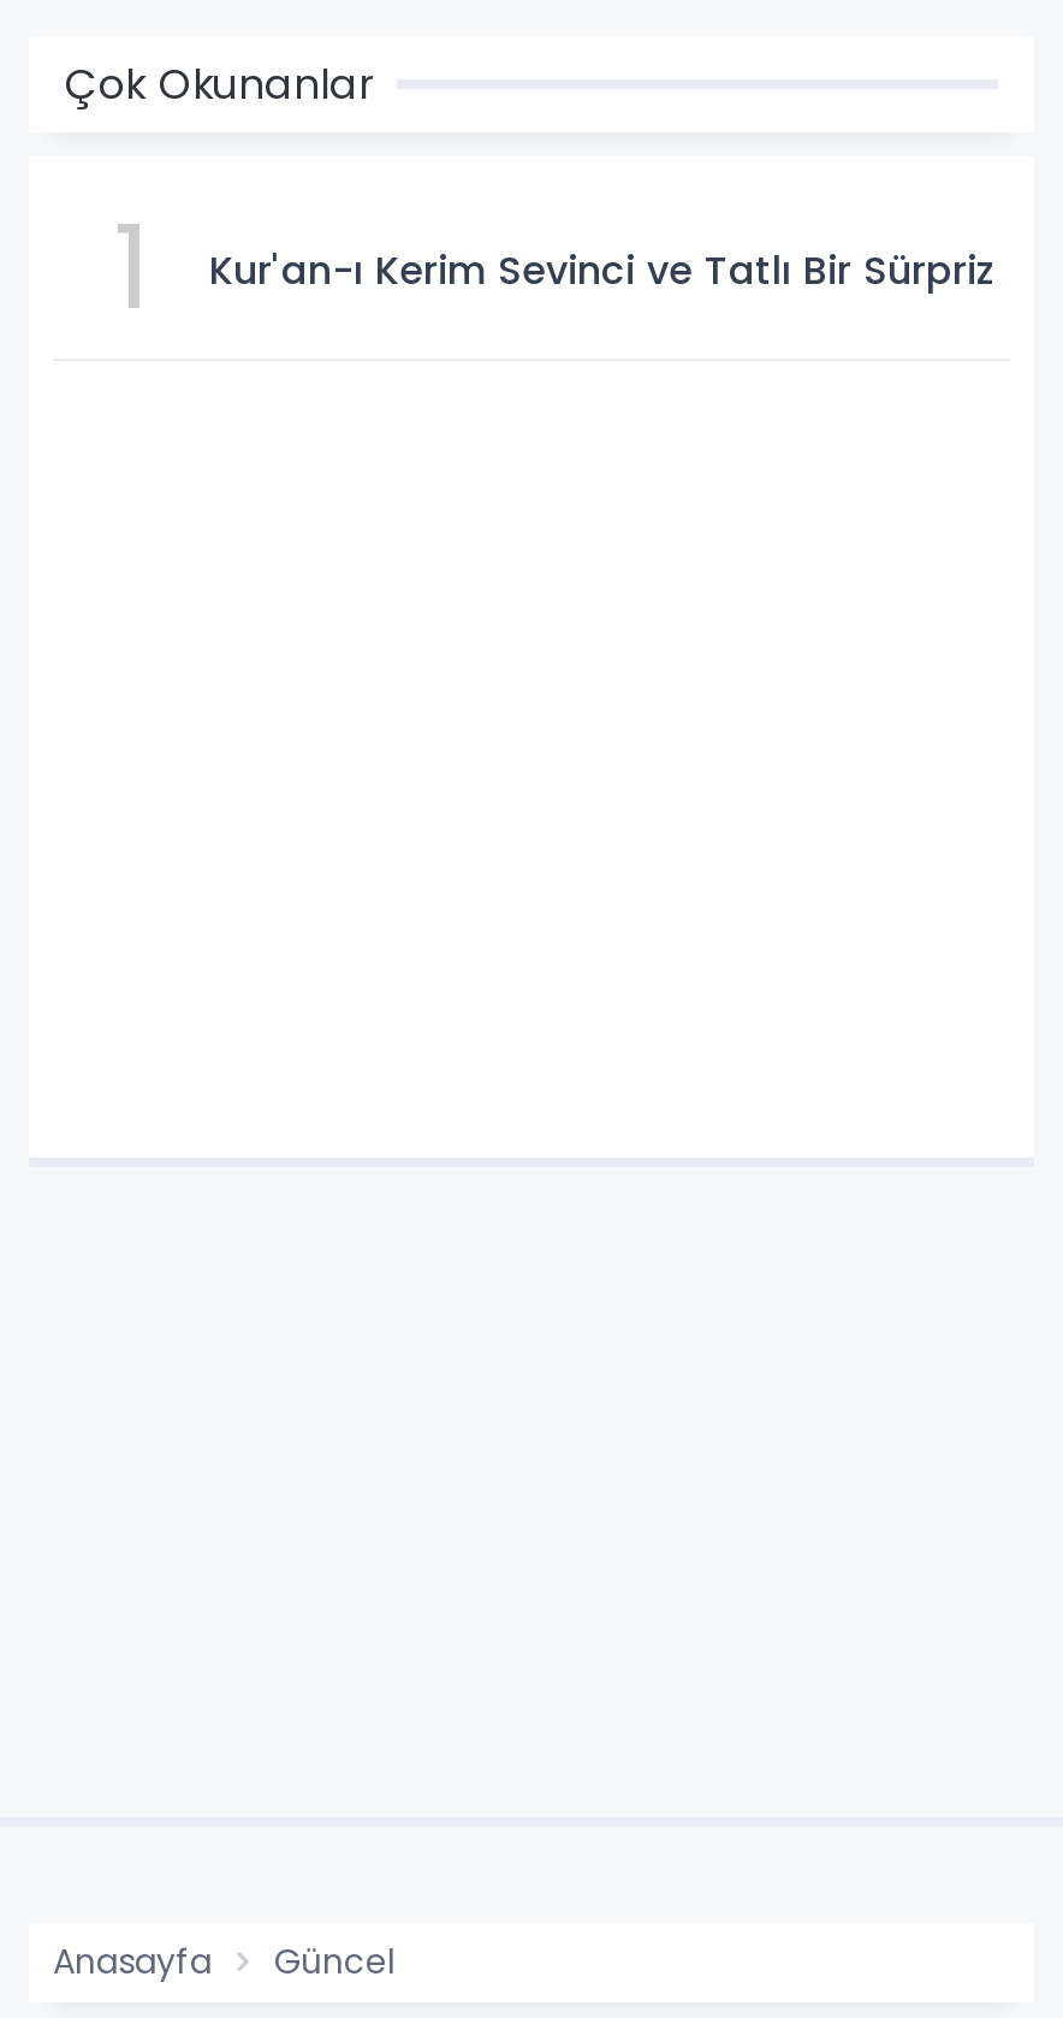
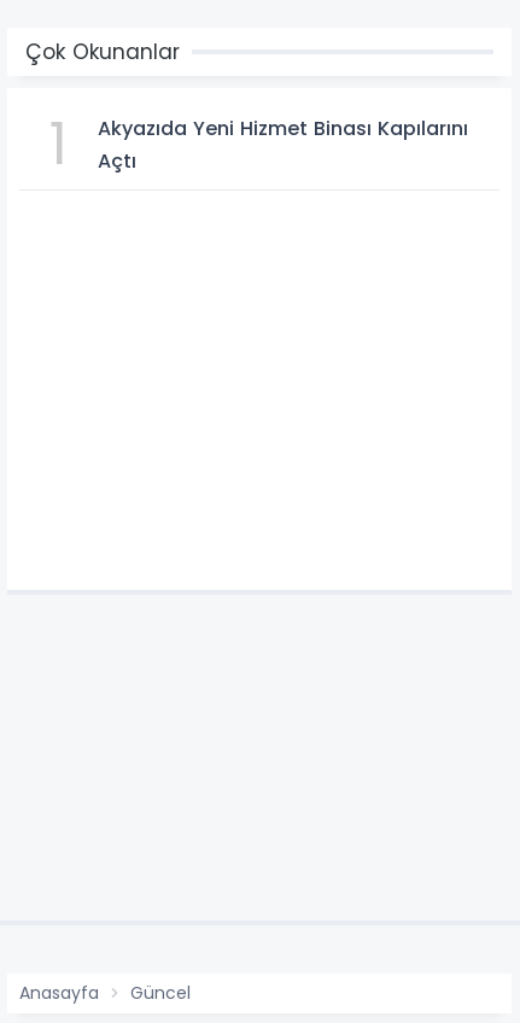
- Kur'an-ı Kerim Sevinci ve Tatlı Bir Sürpriz
+ Akyazıda Yeni Hizmet Binası Kapılarını
+ Açtı
